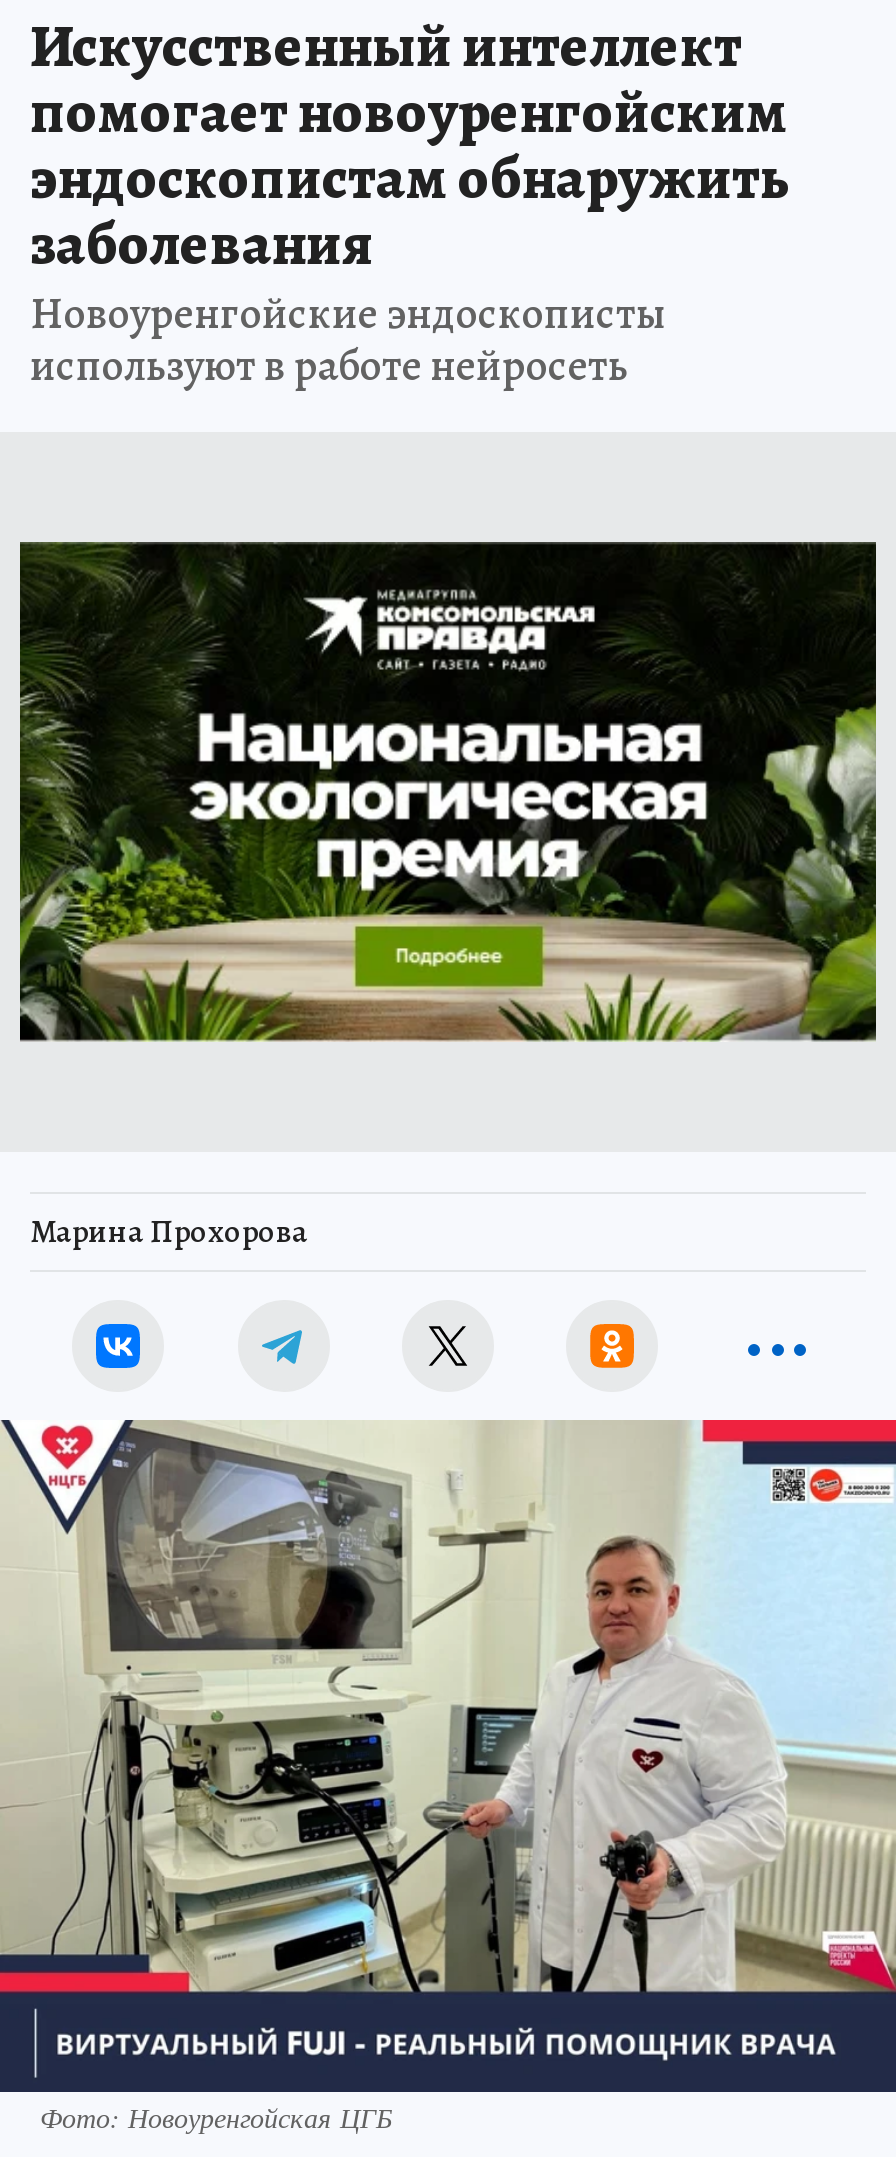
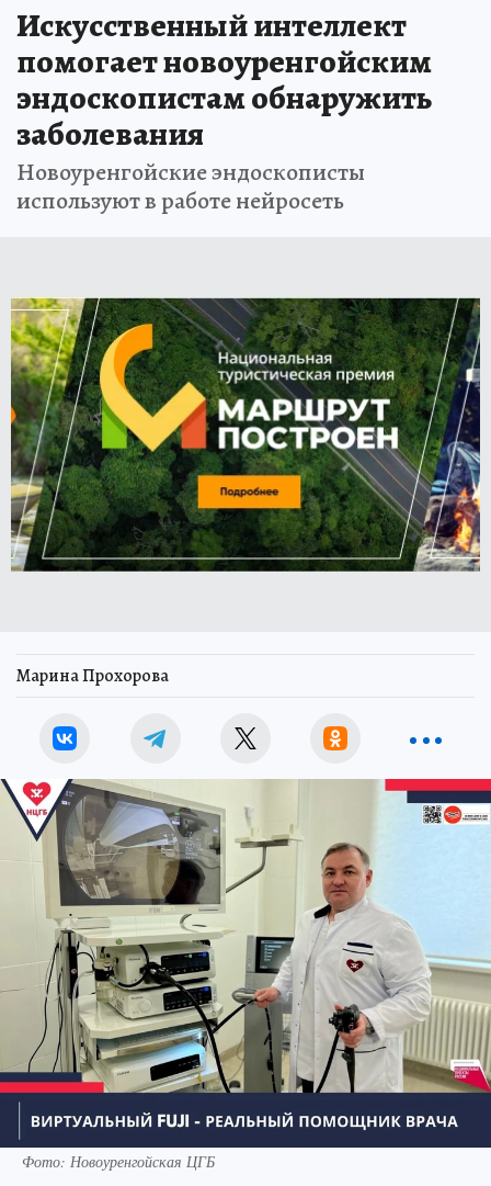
- [image]
+ [image]
